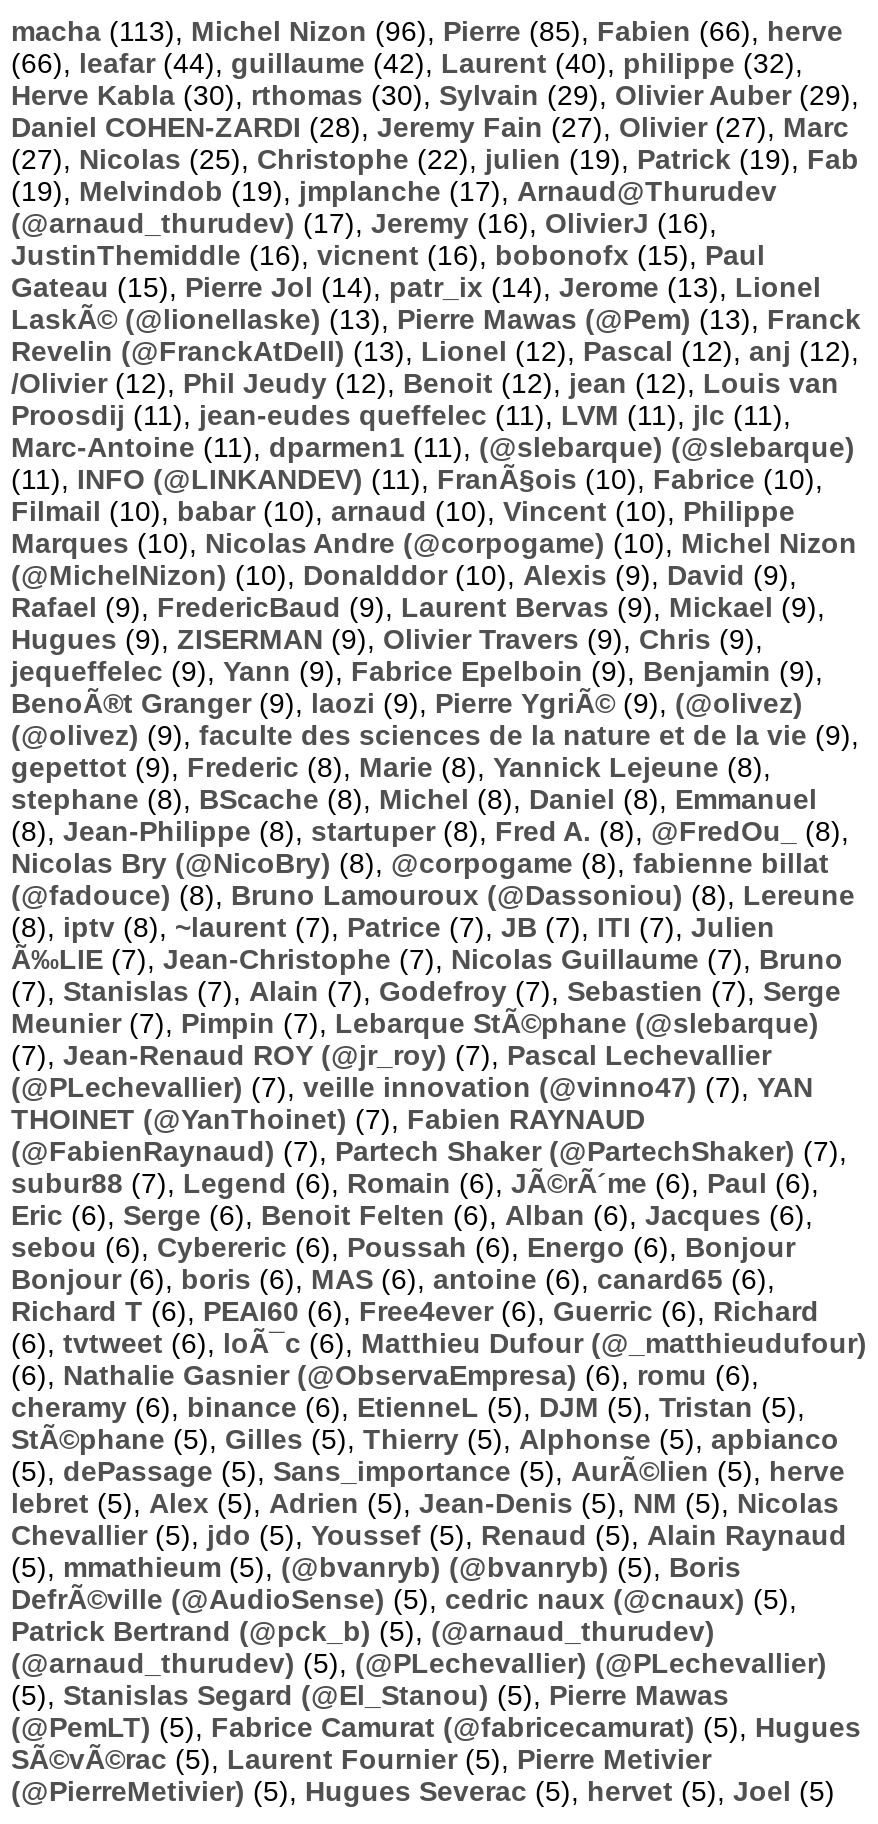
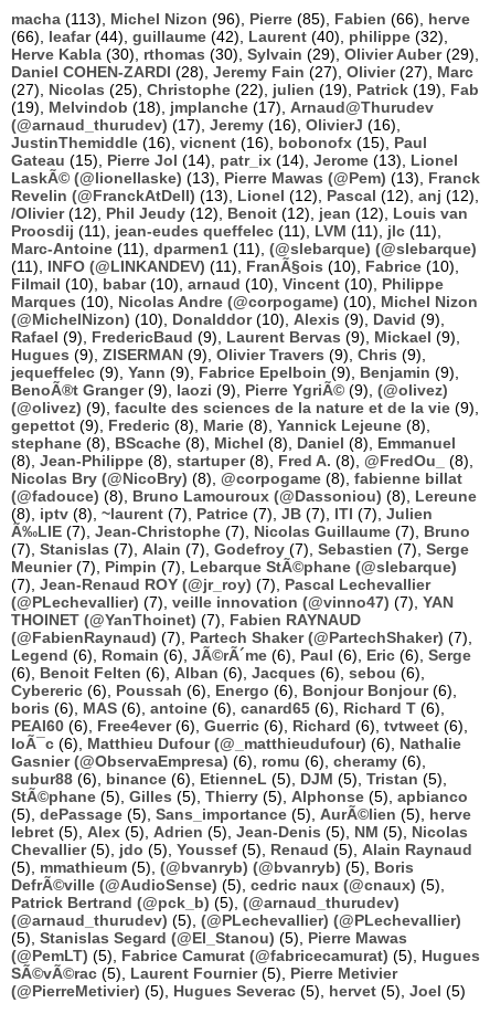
- (19), Melvindob (19), jmplanche (17), Arnaud@Thurudev
+ (19), Melvindob (18), jmplanche (17), Arnaud@Thurudev

- subur88 (7), Legend(6), Romain (6), JÃ©rÃ´me (6), Paul (6),
- Eric (6), Serge (6), Benoit Felten (6), Alban (6), Jacques (6),
- sebou (6), Cybereric (6), Poussah (6), Energo (6), Bonjour
- Bonjour (6), boris (6), MAS (6), antoine (6), canard65 (6),
- Richard T (6), PEAI60 (6), Free4ever (6), Guerric (6), Richard
- (6), tvtweet (6), loÃ¯c (6), Matthieu Dufour (@_matthieudufour)
- (6), Nathalie Gasnier (@ObservaEmpresa) (6), romu (6),
- cheramy (6), binance(6), EtienneL (5), DJM (5), Tristan (5),
+ Legend (6), Romain (6), JÃ©rÃ´me (6), Paul (6), Eric (6), Serge
+ (6), Benoit Felten (6), Alban (6), Jacques (6), sebou (6),
+ Cybereric (6), Poussah (6), Energo (6), Bonjour Bonjour (6),
+ boris (6), MAS (6), antoine (6), canard65 (6), Richard T (6),
+ PEAI60 (6), Free4ever (6), Guerric (6), Richard (6), tvtweet (6),
+ loÃ¯c (6), Matthieu Dufour (@_matthieudufour) (6), Nathalie
+ Gasnier (@ObservaEmpresa) (6), romu (6), cheramy (6),
+ subur88 (6), binance (6), EtienneL (5), DJM (5), Tristan (5),
